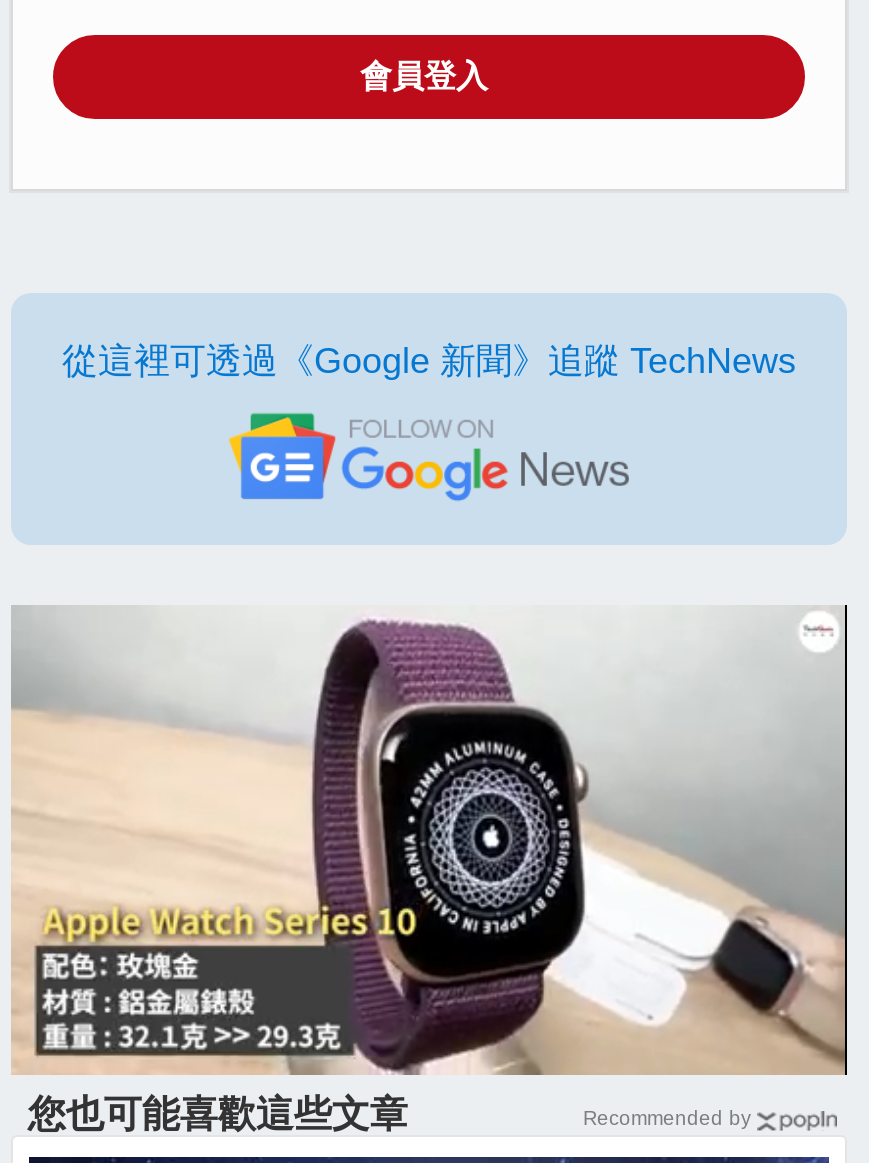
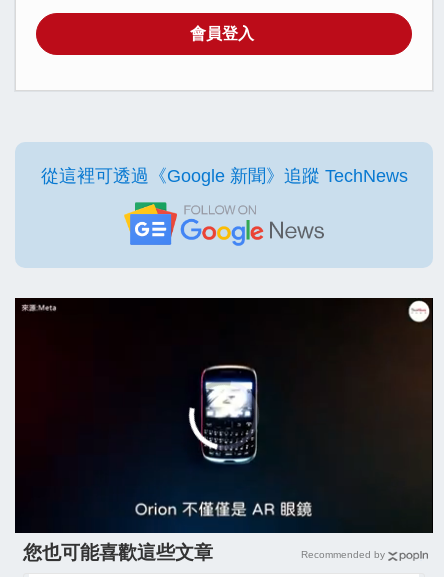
- [image]
+ [image]
